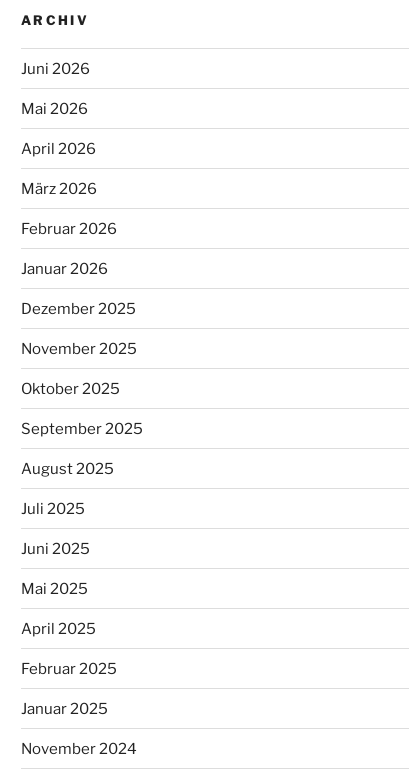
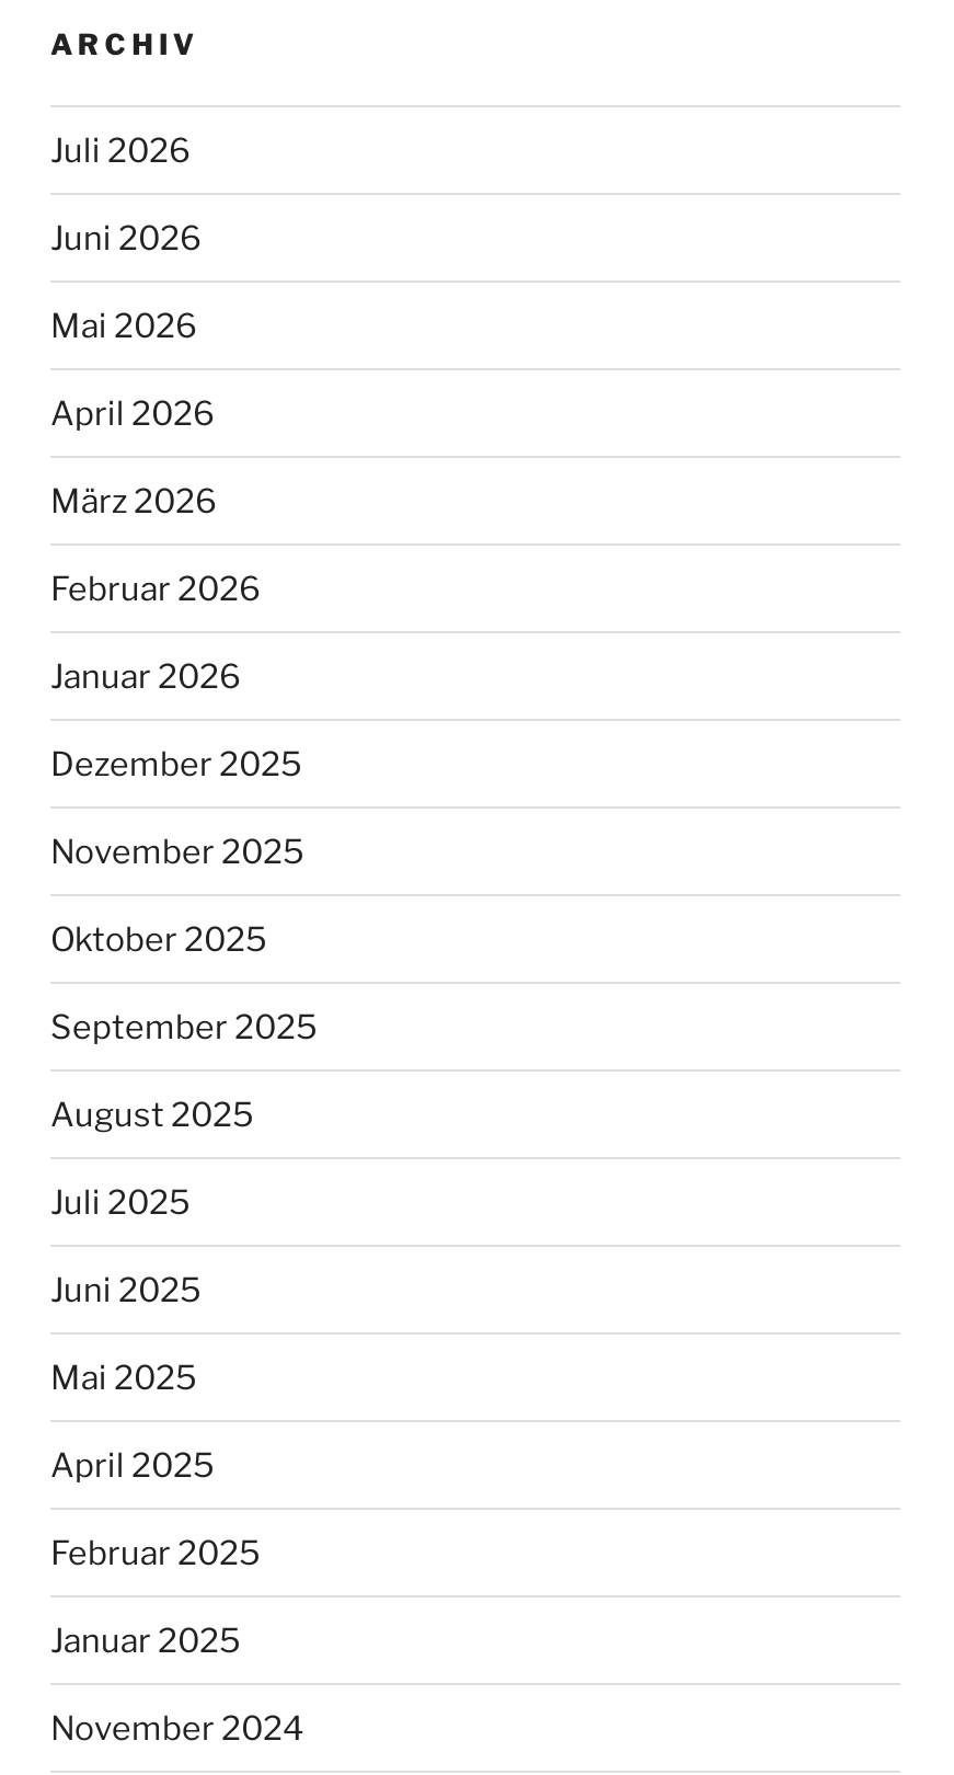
+ Juli 2026
